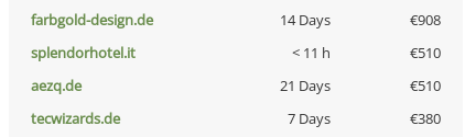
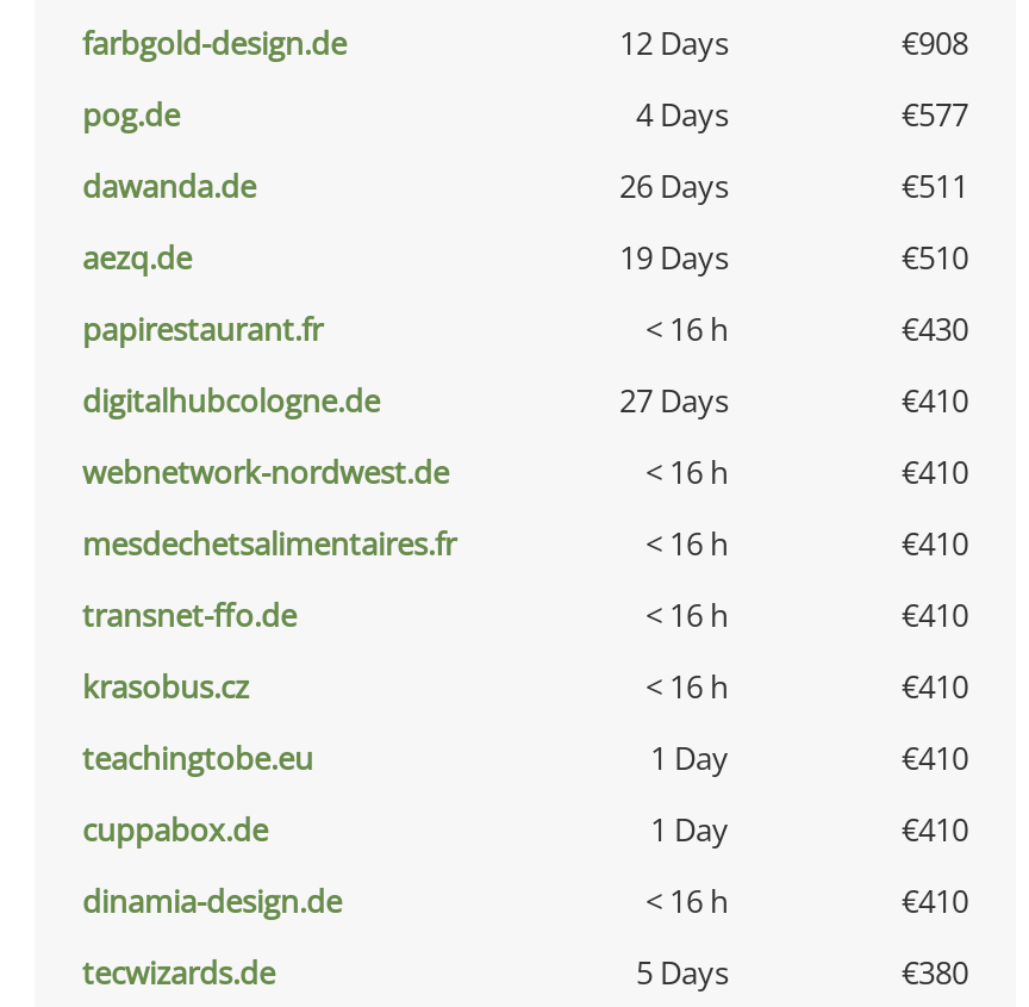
- 14 Days
+ 12 Days

- splendorhotel.it
- < 11 h
+ pog.de
+ 4 Days
+ €577
+ dawanda.de
+ 26 Days
+ €511
+ aezq.de
+ 19 Days

- aezq.de
- 21 Days
- €510
+ papirestaurant.fr
+ < 16 h
+ €430
+ digitalhubcologne.de
+ 27 Days
+ €410
+ webnetwork-nordwest.de
+ < 16 h
+ €410
+ mesdechetsalimentaires.fr
+ < 16 h
+ €410
+ transnet-ffo.de
+ < 16 h
+ €410
+ krasobus.cz
+ < 16 h
+ €410
+ teachingtobe.eu
+ 1 Day
+ €410
+ cuppabox.de
+ 1 Day
+ €410
+ dinamia-design.de
+ < 16 h
+ €410

- 7 Days
+ 5 Days
